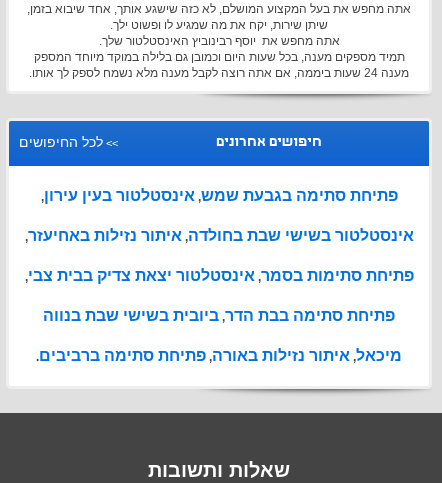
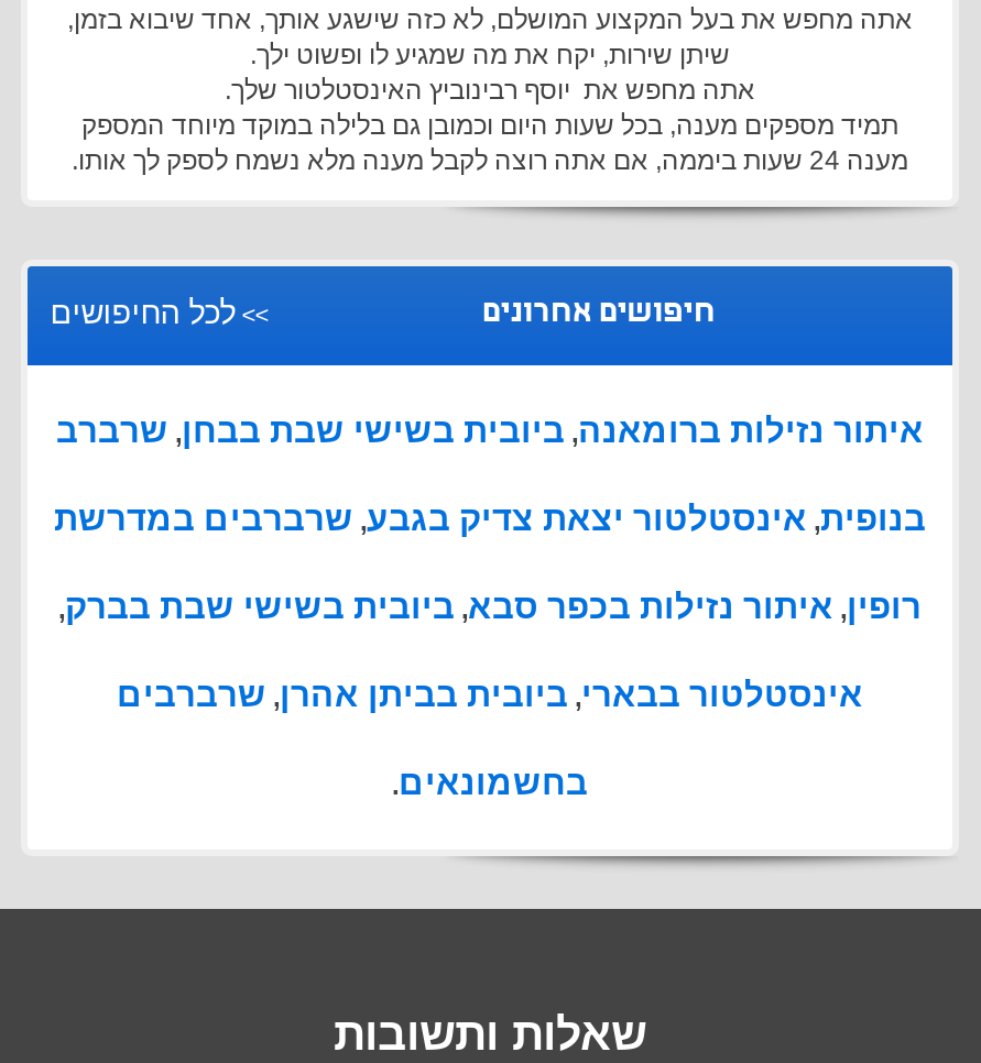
- פתיחת סתימה בגבעת שמש, אינסטלטור בעין עירון,
+ איתור נזילות ברומאנה, ביובית בשישי שבת בבחן, שרברב

- אינסטלטור בשישי שבת בחולדה, איתור נזילות באחיעזר,
+ בנופית, אינסטלטור יצאת צדיק בגבע, שרברבים במדרשת

- פתיחת סתימות בסמר, אינסטלטור יצאת צדיק בבית צבי,
+ רופין, איתור נזילות בכפר סבא, ביובית בשישי שבת בברק,

- פתיחת סתימה בבת הדר, ביובית בשישי שבת בנווה
+ אינסטלטור בבארי, ביובית בביתן אהרן, שרברבים

- מיכאל, איתור נזילות באורה, פתיחת סתימה ברביבים.
+ בחשמונאים.
